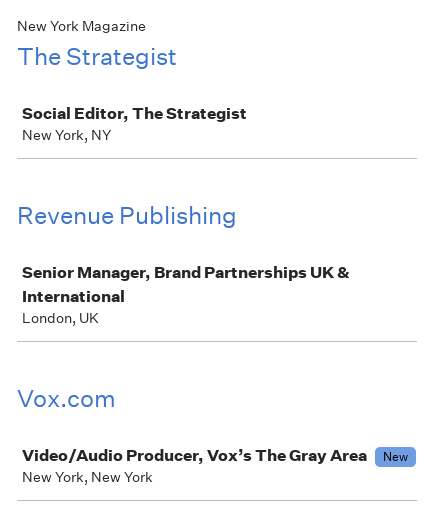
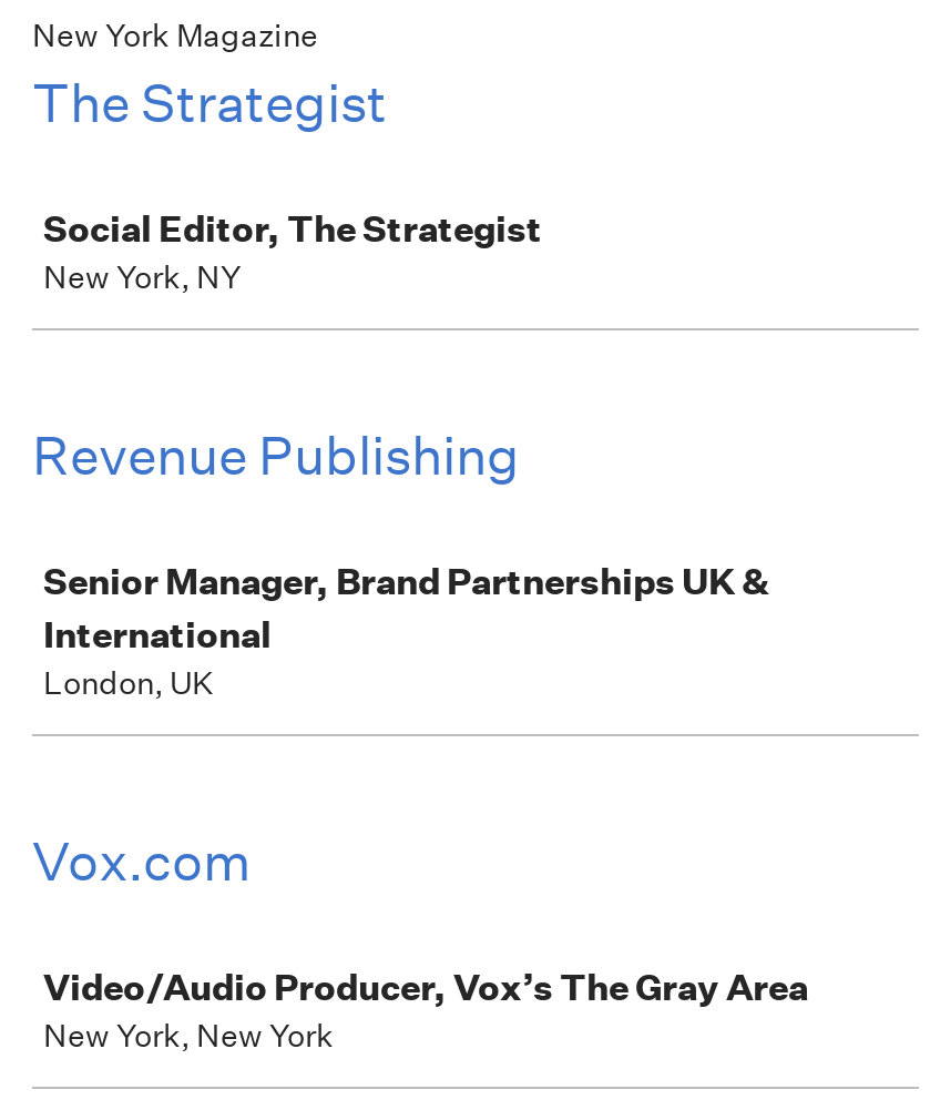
- New
